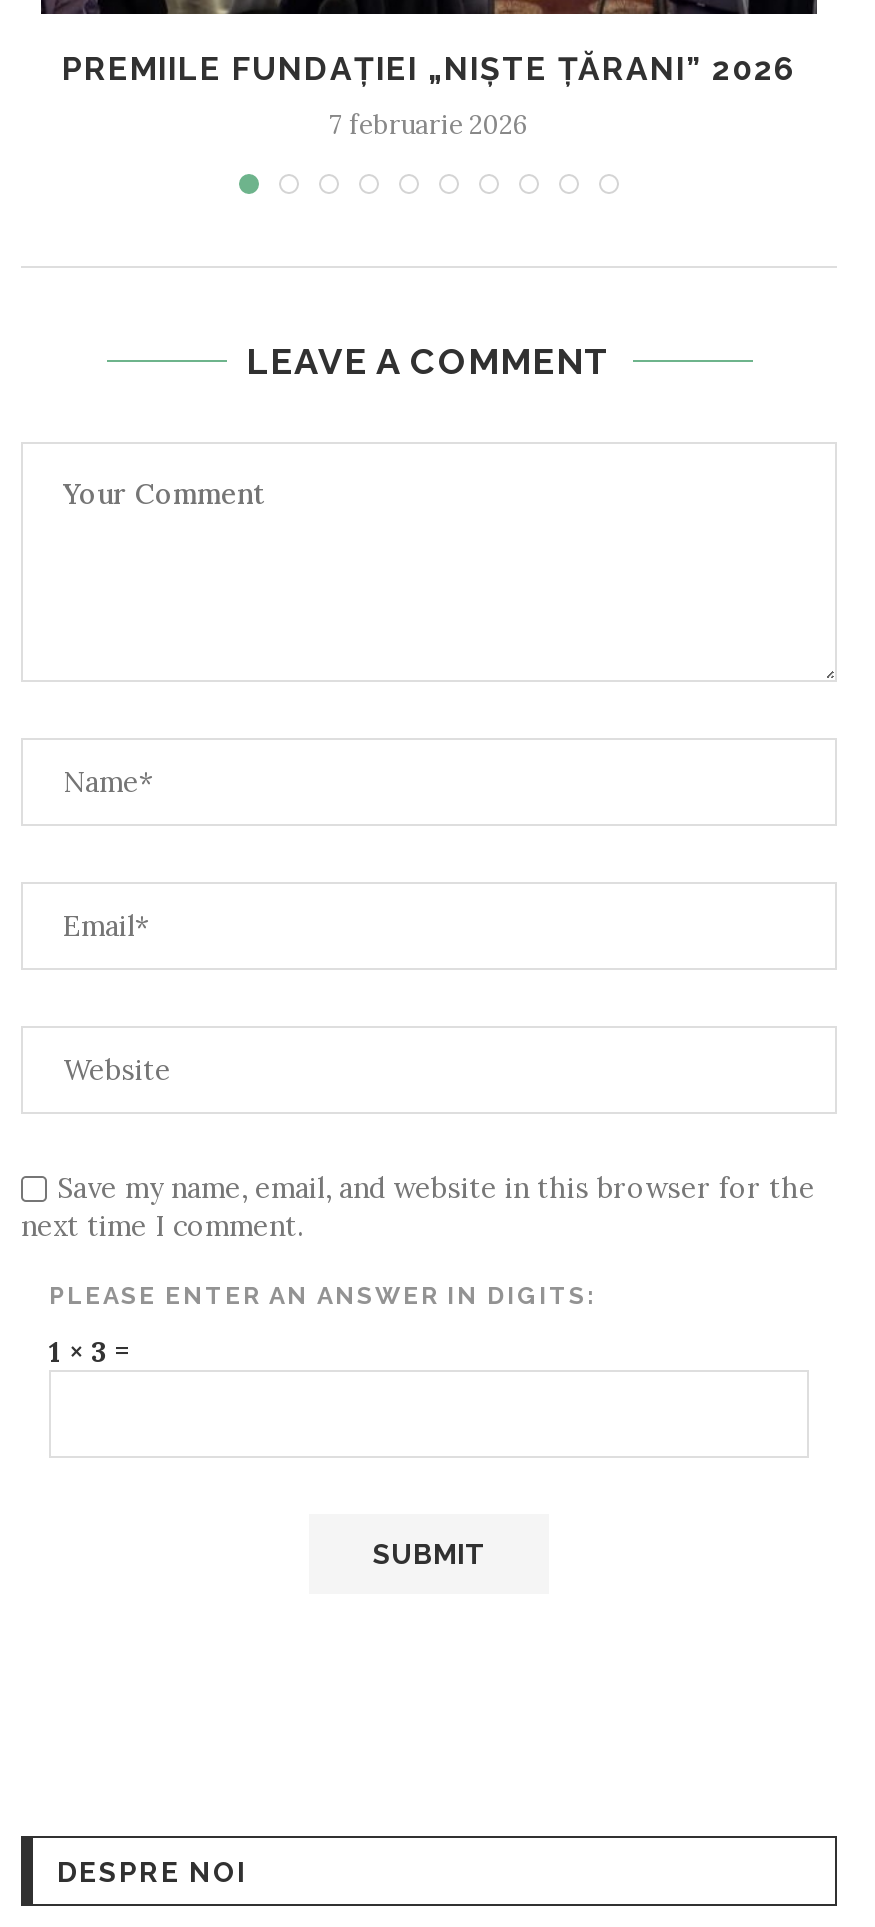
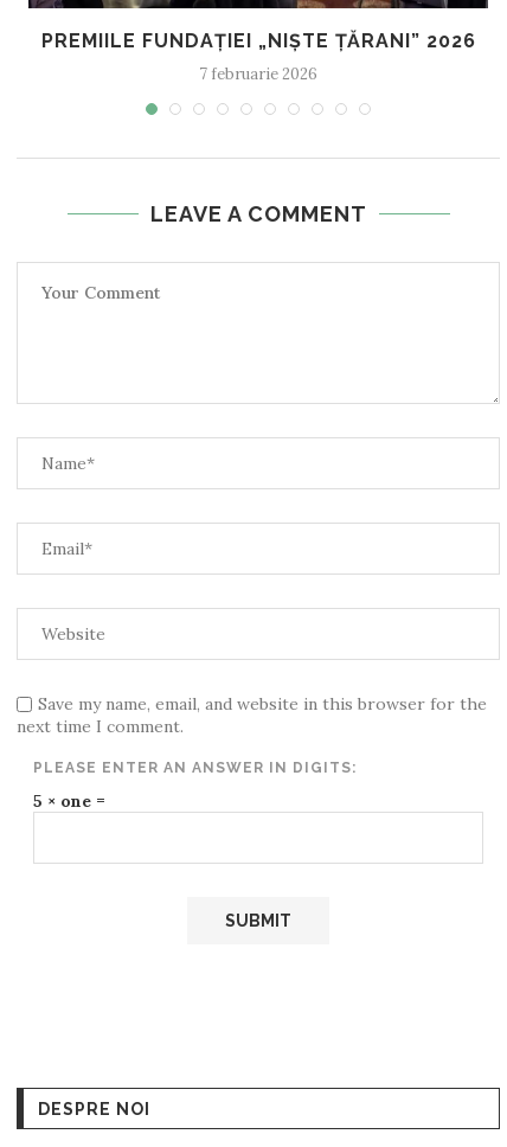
- 1 × 3 =
+ 5 × one =
